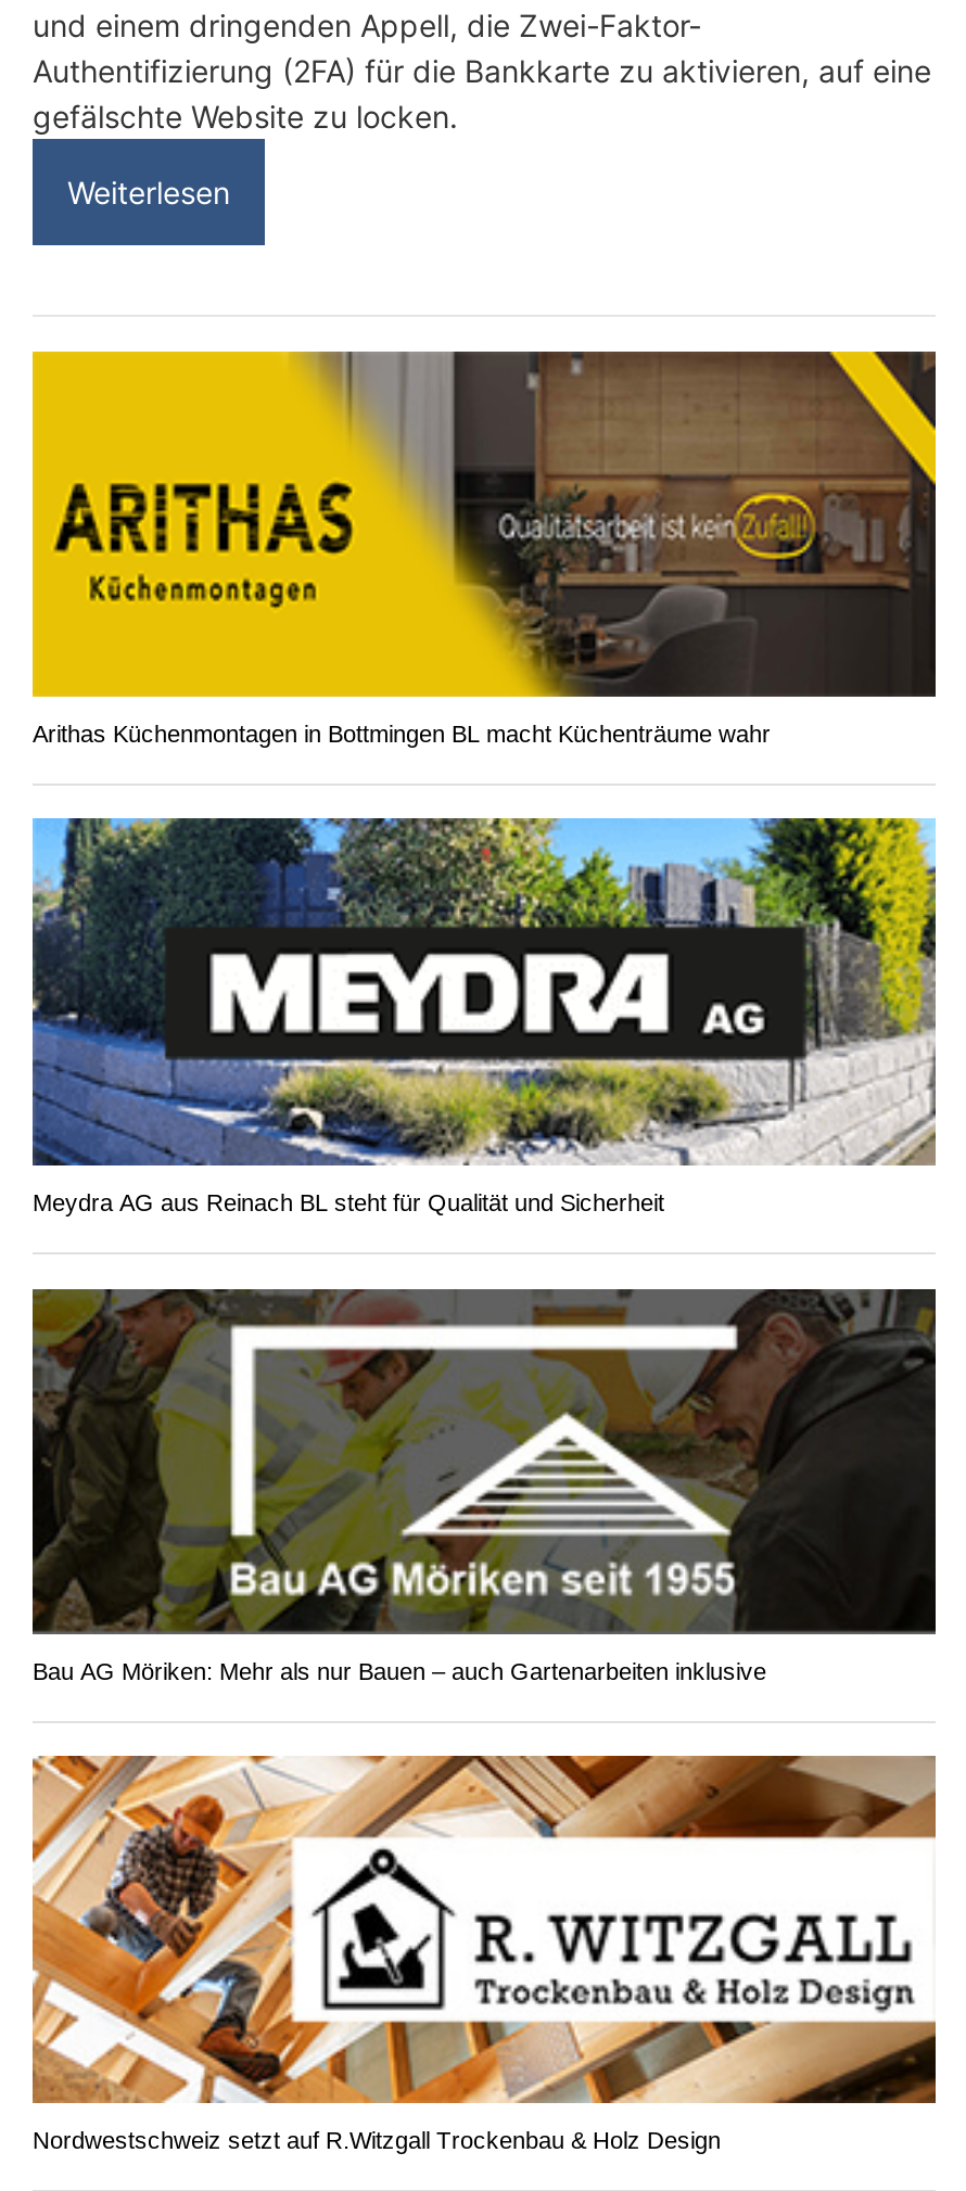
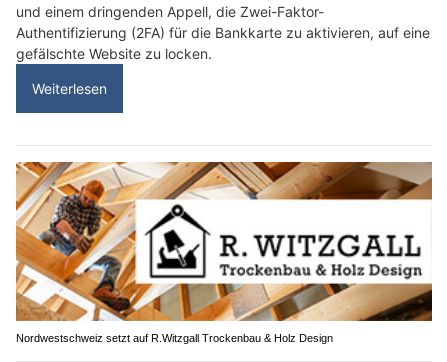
- [image]
- Arithas Küchenmontagen in Bottmingen BL macht Küchenträume wahr

- [image]
- Meydra AG aus Reinach BL steht für Qualität und Sicherheit

- [image]
- Bau AG Möriken: Mehr als nur Bauen – auch Gartenarbeiten inklusive
